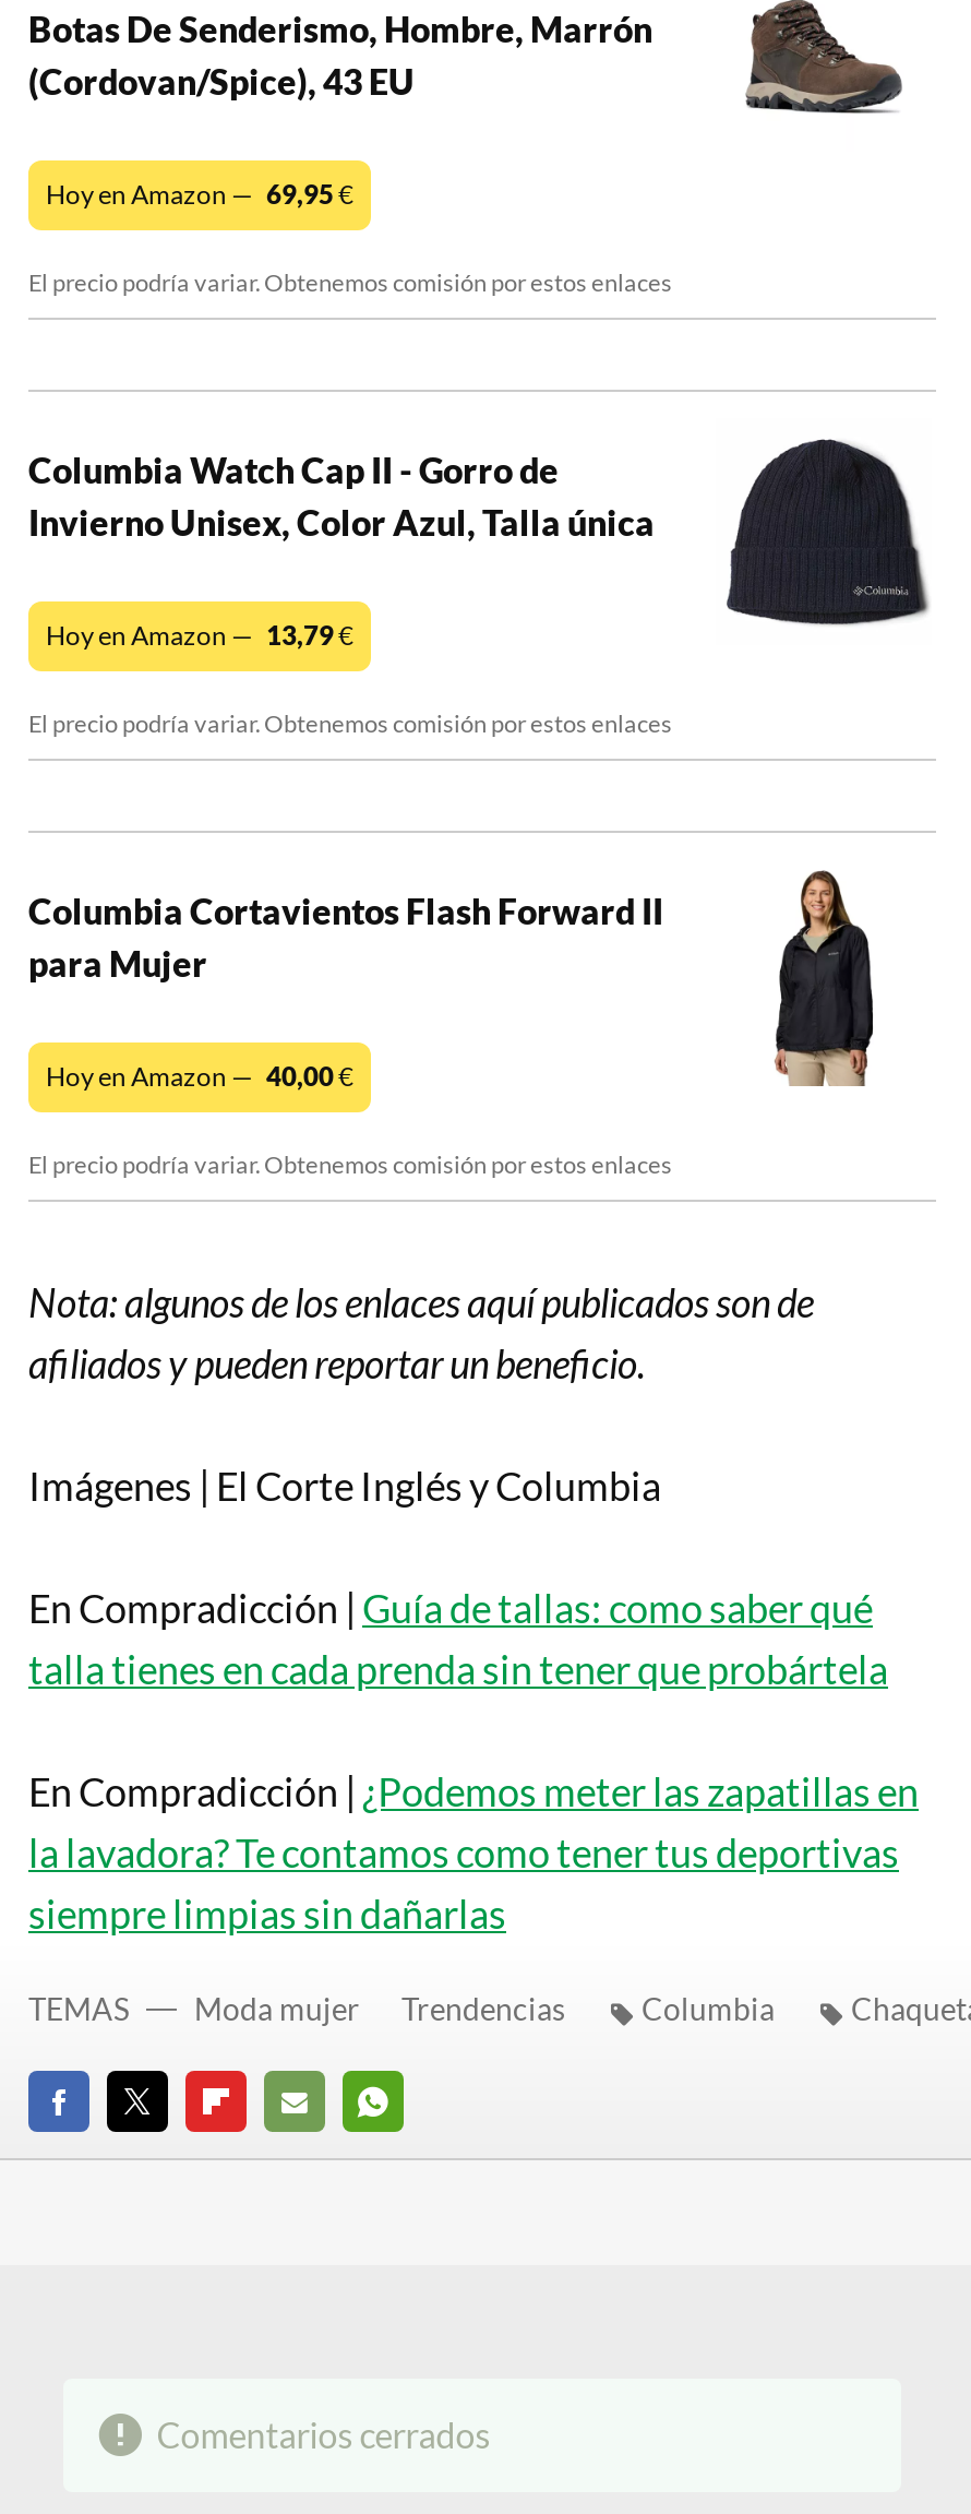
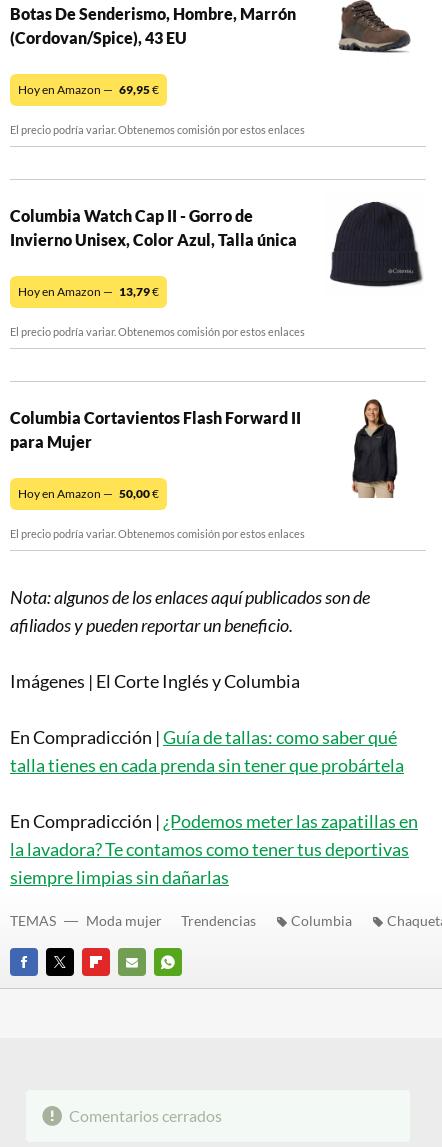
- Hoy en Amazon — 40,00€
+ Hoy en Amazon — 50,00€
